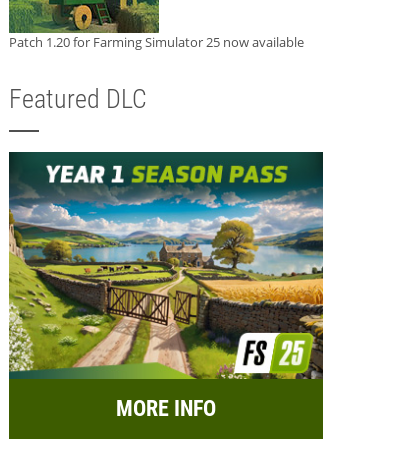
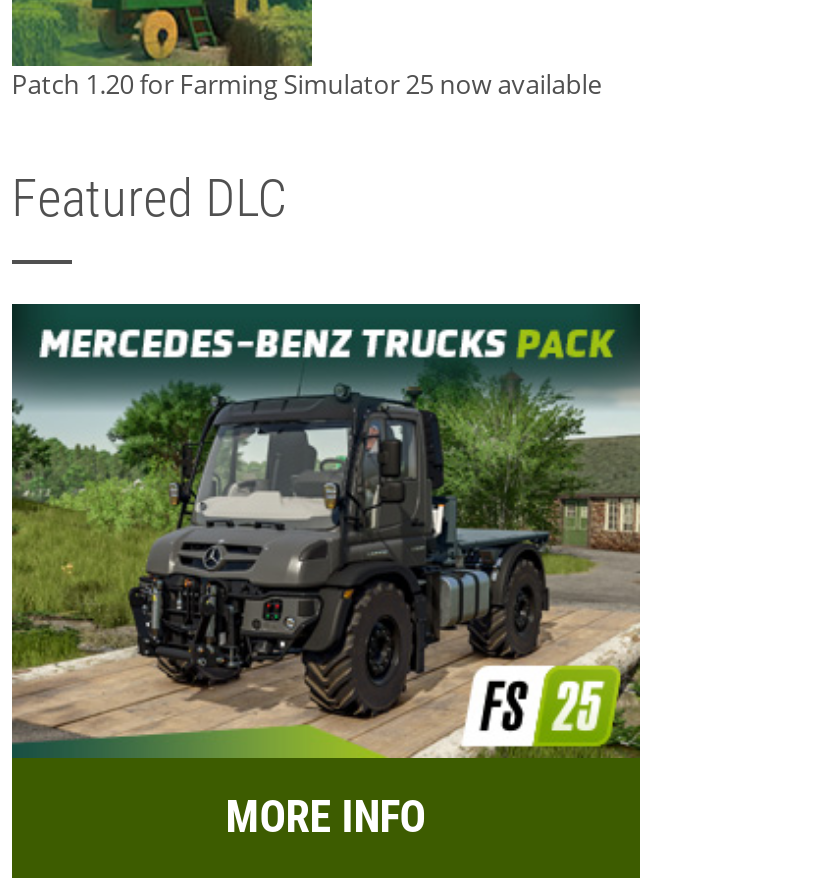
- [image]
+ [image]
